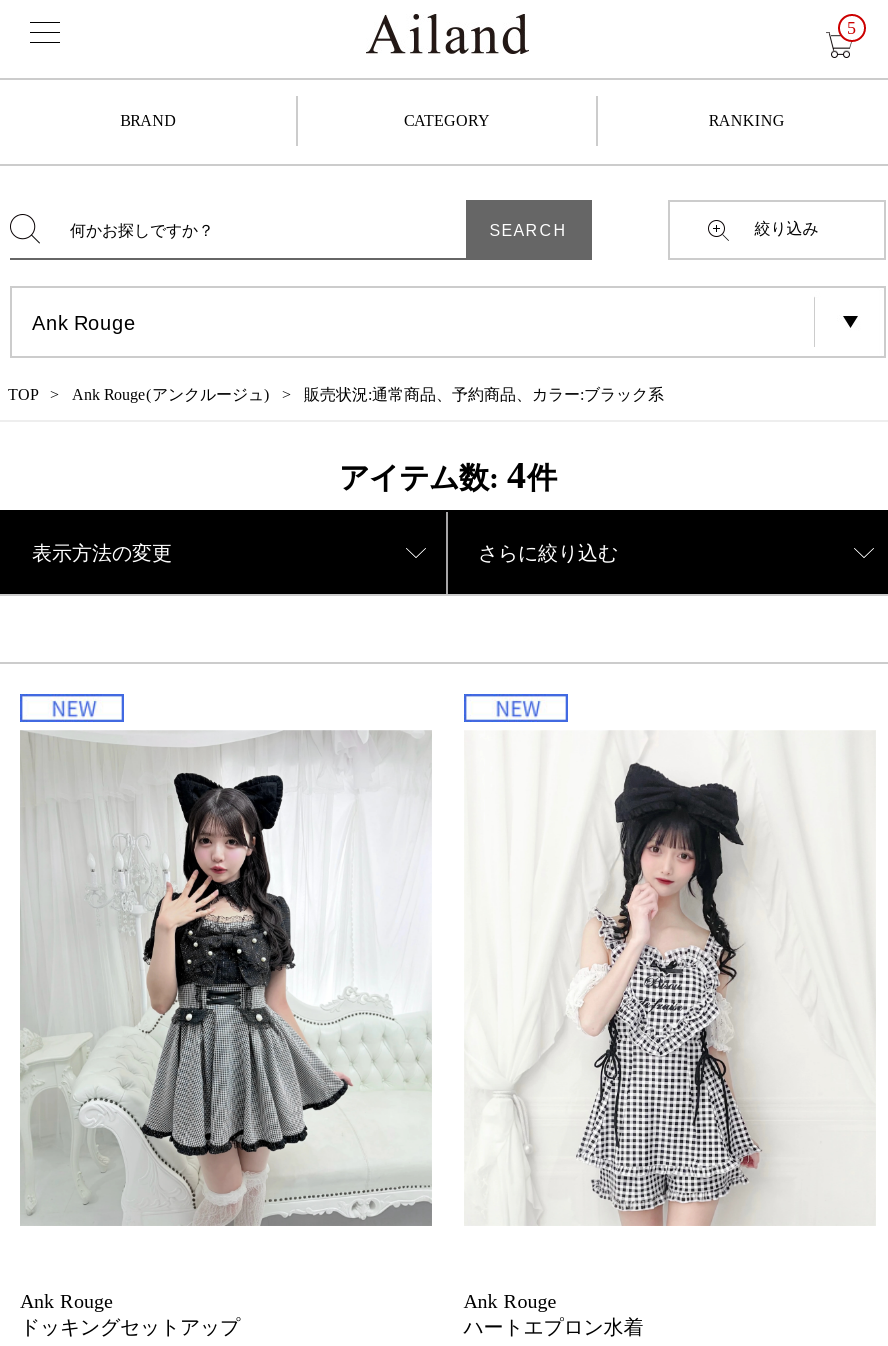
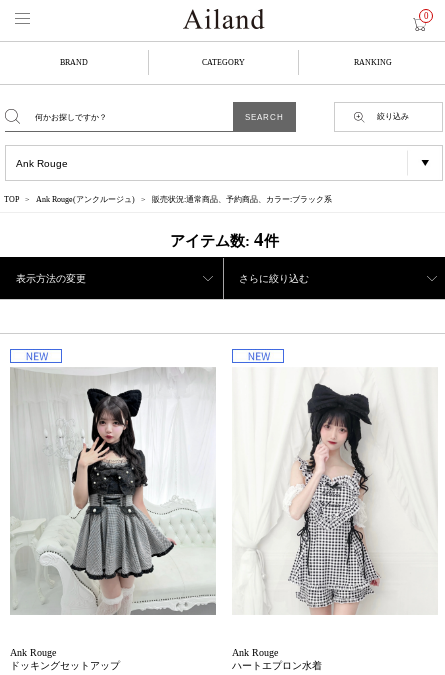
- 5
+ 0
